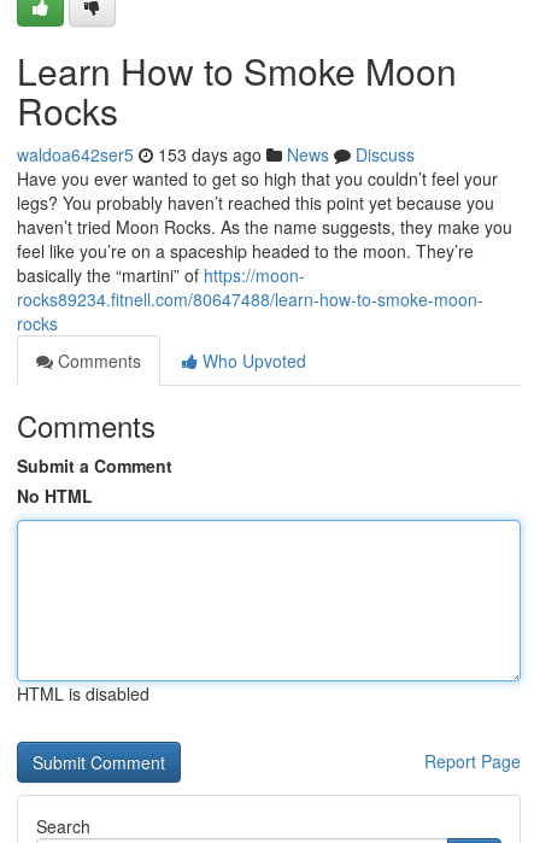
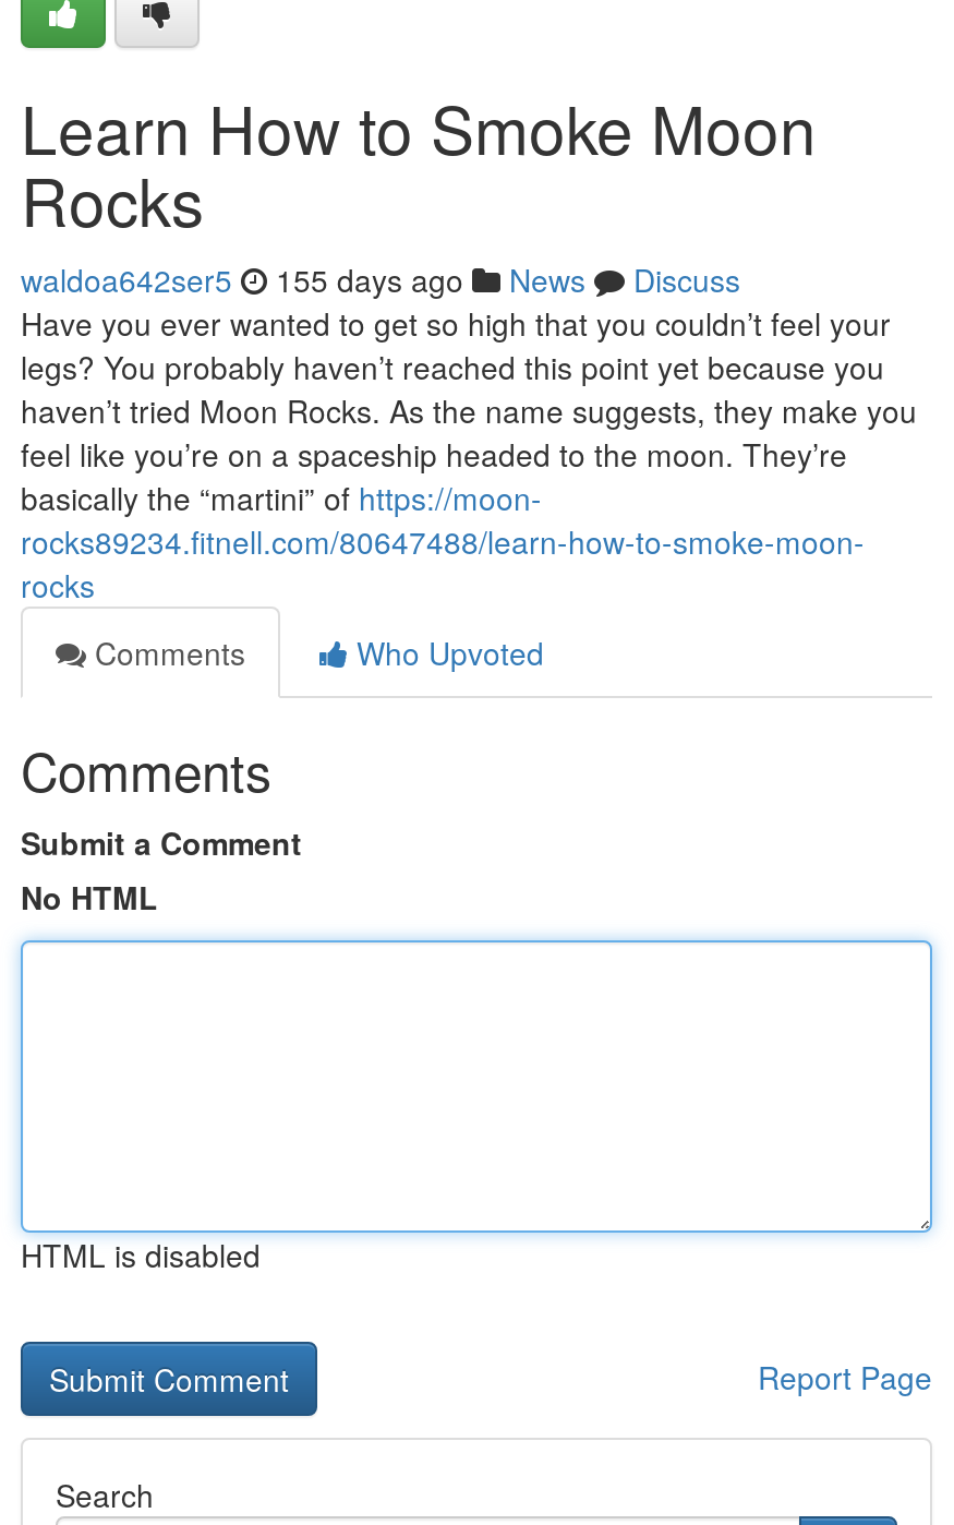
- waldoa642ser5 153 days ago News Discuss
+ waldoa642ser5 155 days ago News Discuss
